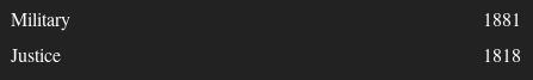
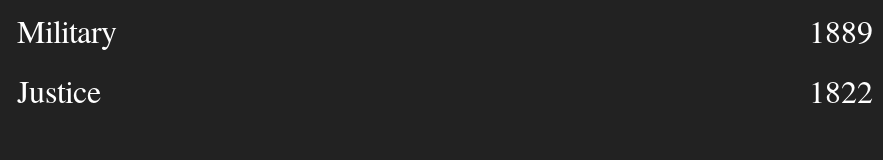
- 1881
+ 1889

- 1818
+ 1822
